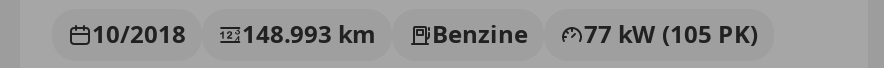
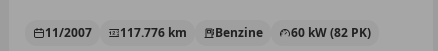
- 10/2018
- 148.993 km
+ 11/2007
+ 117.776 km

- 77 kW (105 PK)
+ 60 kW (82 PK)
